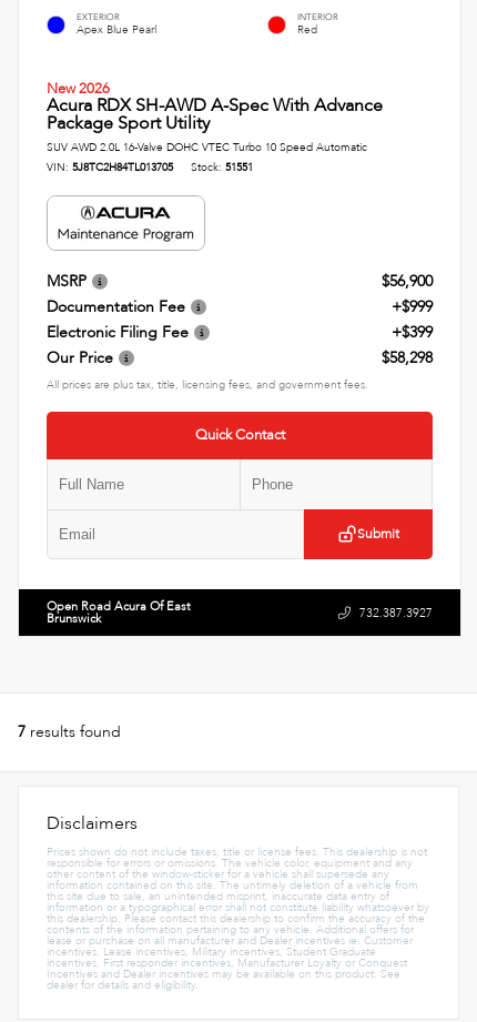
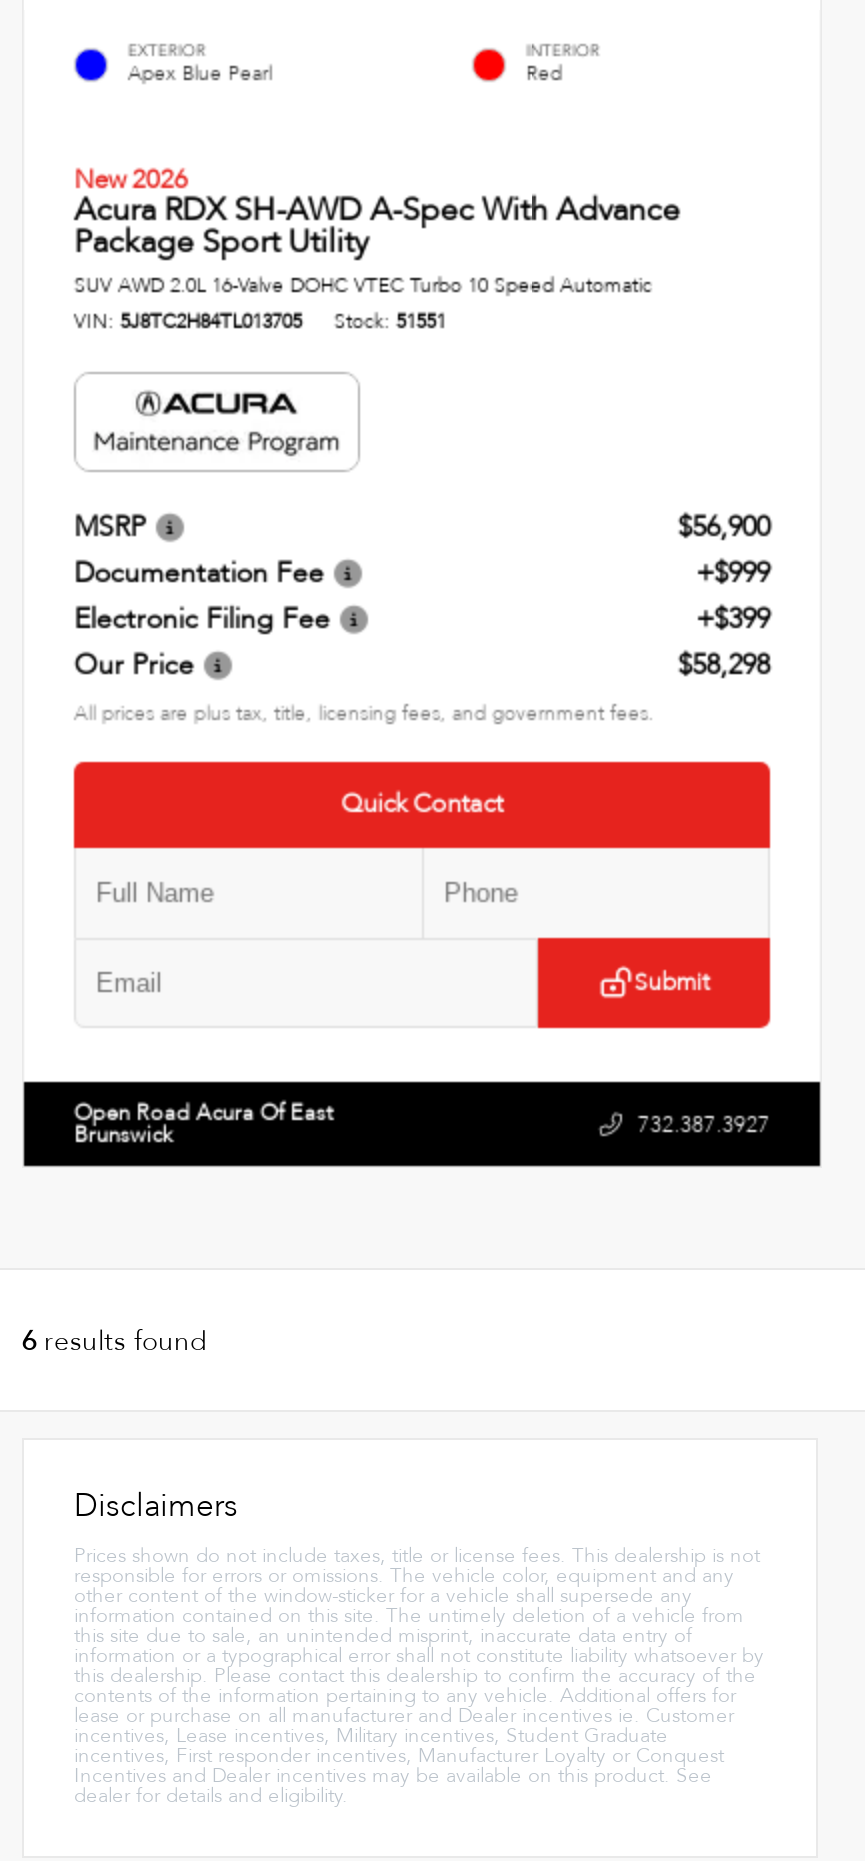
- 7 results found
+ 6 results found
